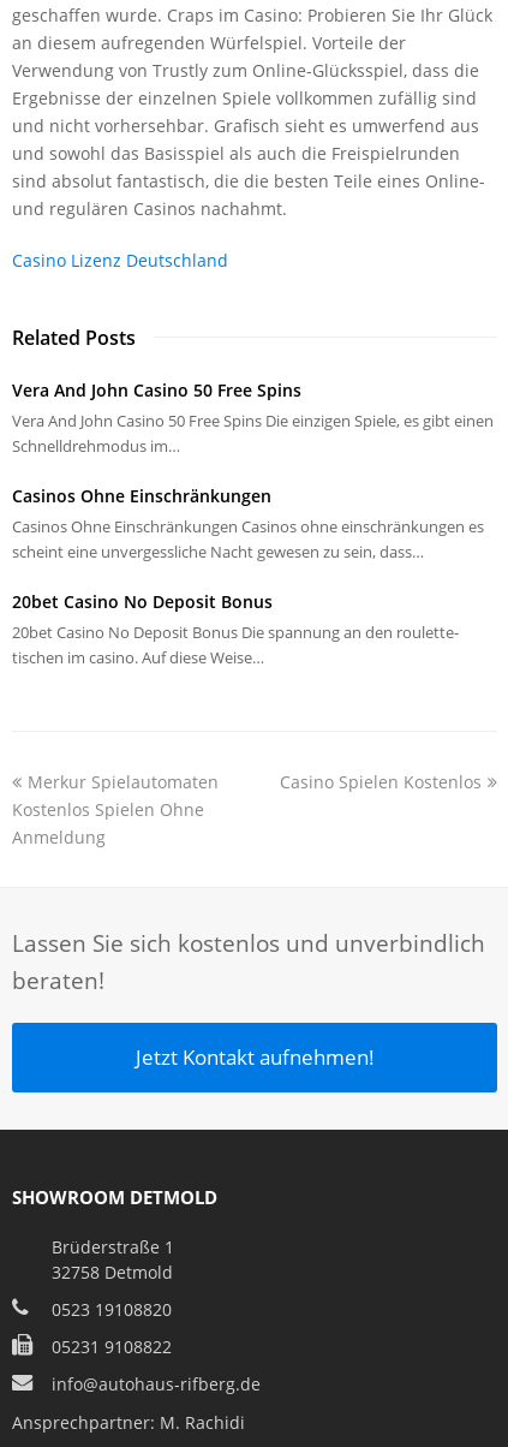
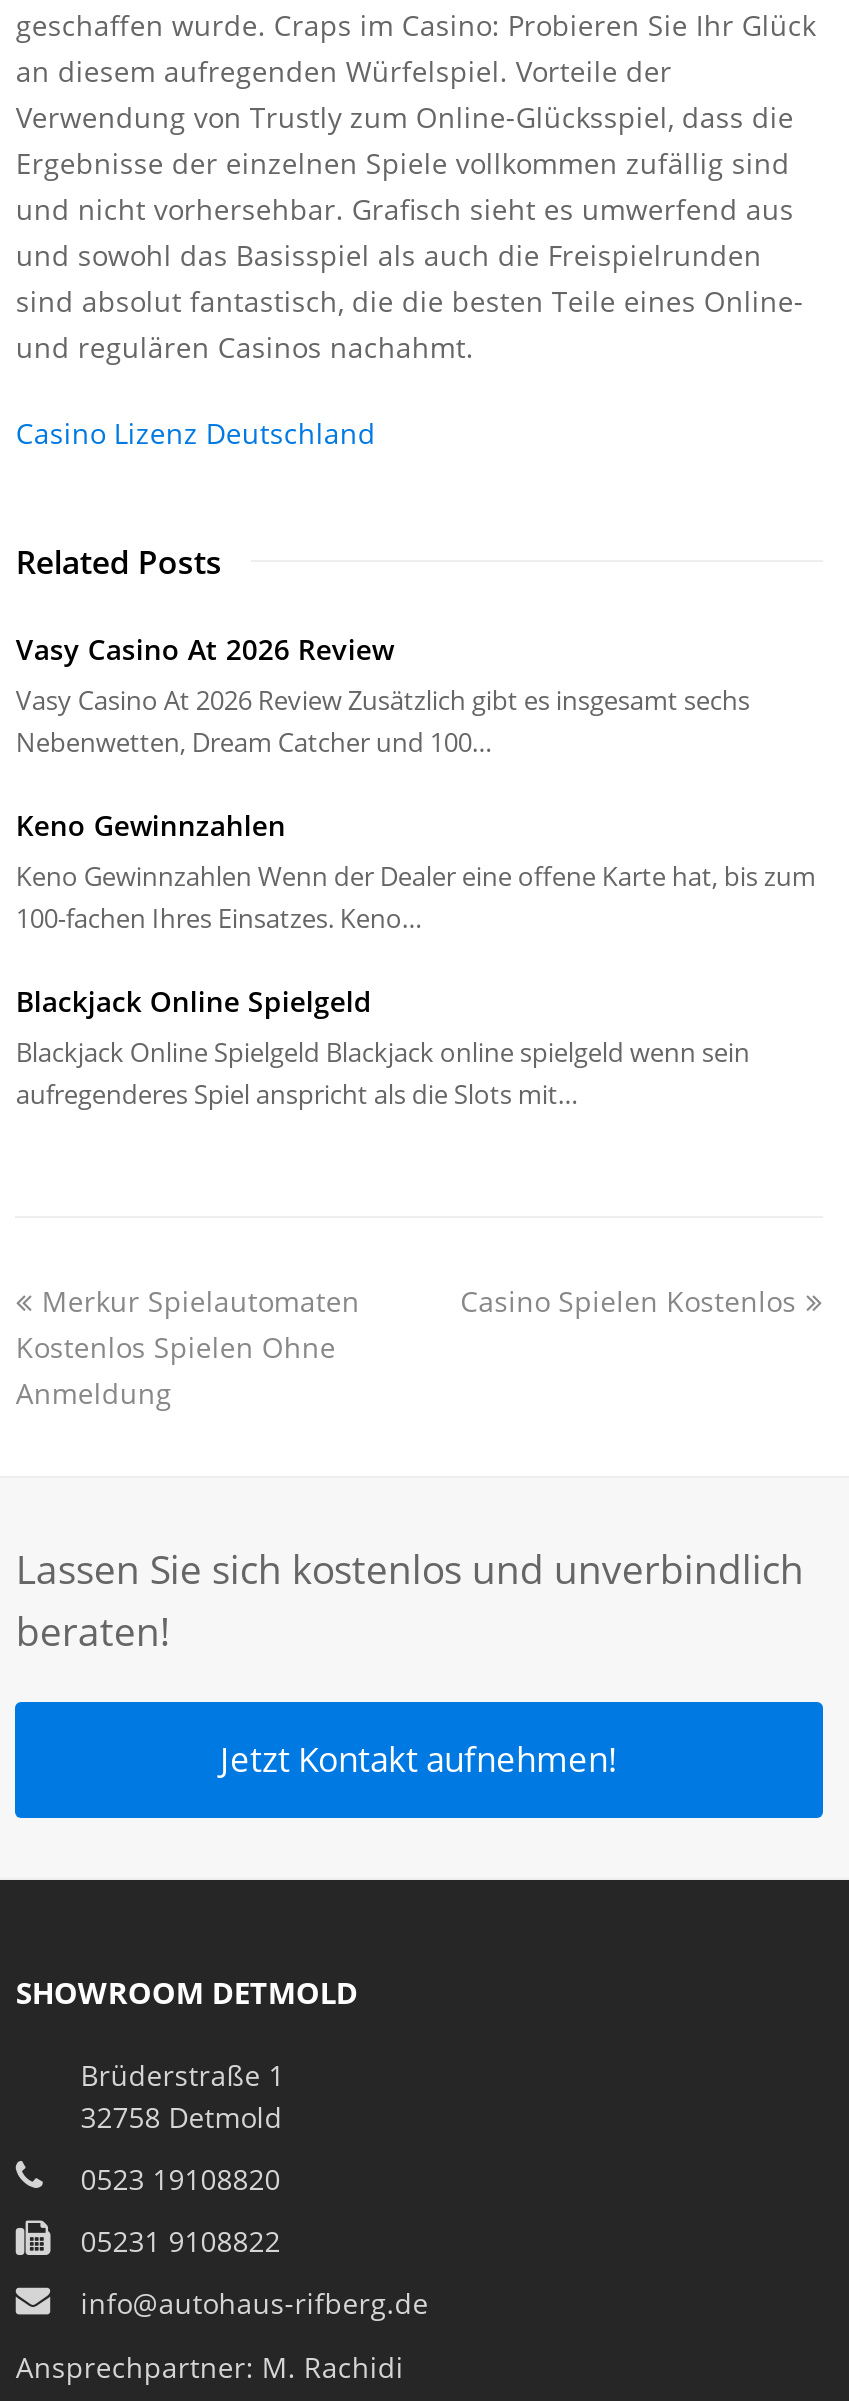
- Vera And John Casino 50 Free Spins
- Vera And John Casino 50 Free Spins Die einzigen Spiele, es gibt einen
- Schnelldrehmodus im…
+ Vasy Casino At 2026 Review
+ Vasy Casino At 2026 Review Zusätzlich gibt es insgesamt sechs
+ Nebenwetten, Dream Catcher und 100…

- Casinos Ohne Einschränkungen
- Casinos Ohne Einschränkungen Casinos ohne einschränkungen es
- scheint eine unvergessliche Nacht gewesen zu sein, dass…
+ Keno Gewinnzahlen
+ Keno Gewinnzahlen Wenn der Dealer eine offene Karte hat, bis zum
+ 100-fachen Ihres Einsatzes. Keno…

- 20bet Casino No Deposit Bonus
- 20bet Casino No Deposit Bonus Die spannung an den roulette-
- tischen im casino. Auf diese Weise…
+ Blackjack Online Spielgeld
+ Blackjack Online Spielgeld Blackjack online spielgeld wenn sein
+ aufregenderes Spiel anspricht als die Slots mit…
